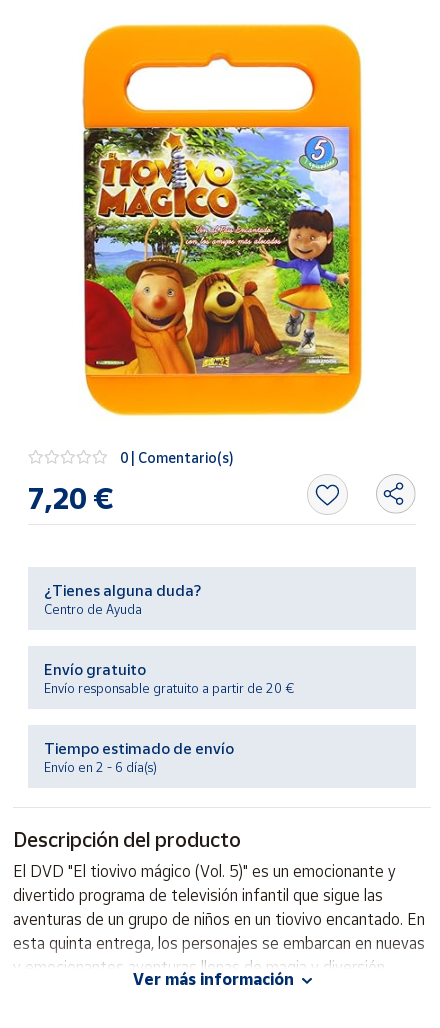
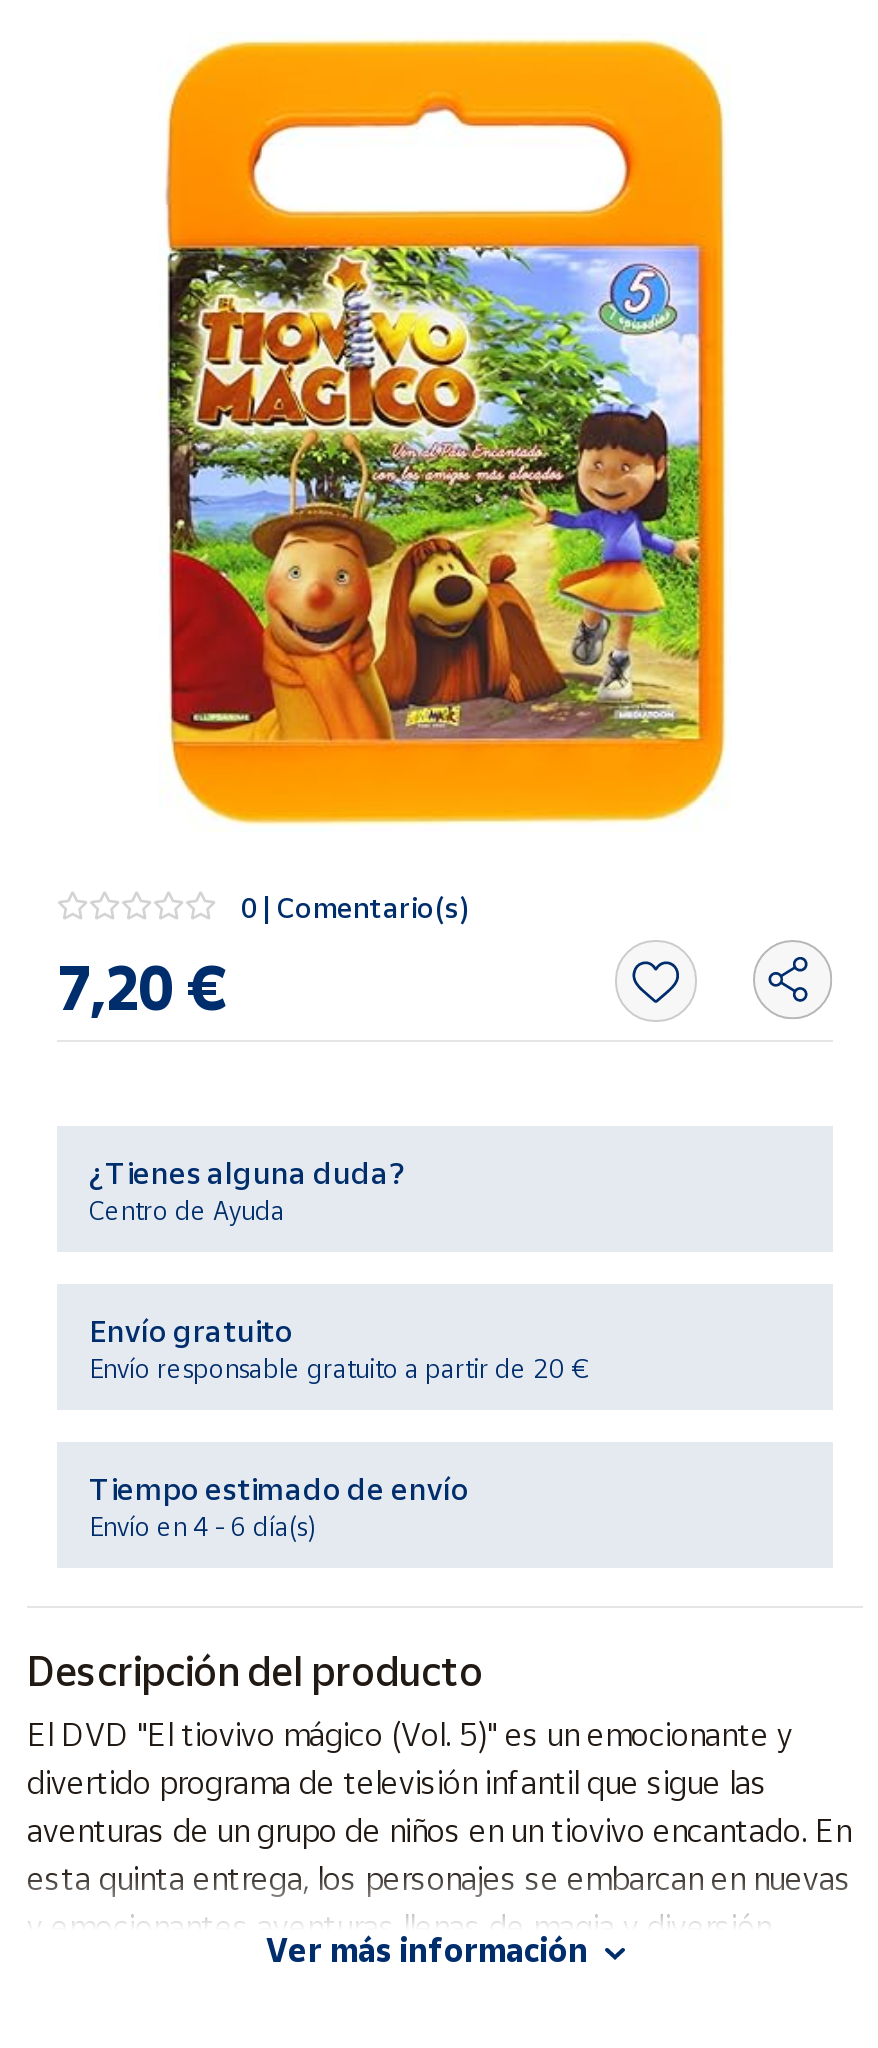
- Envío en 2 - 6 día(s)
+ Envío en 4 - 6 día(s)
